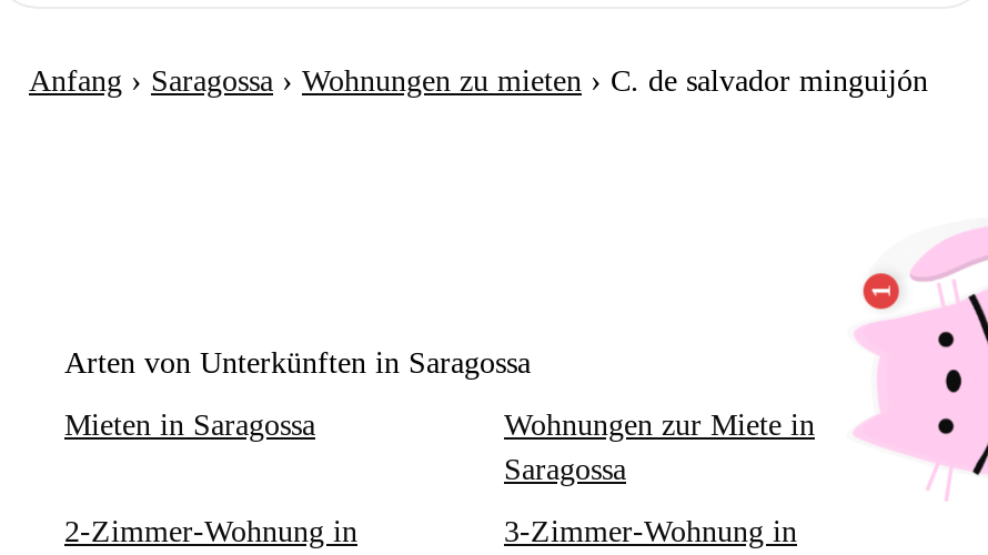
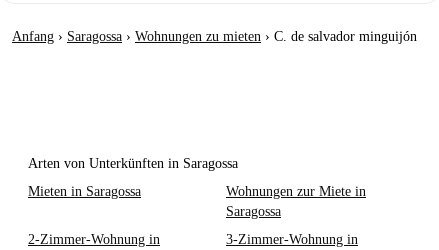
- [image]
